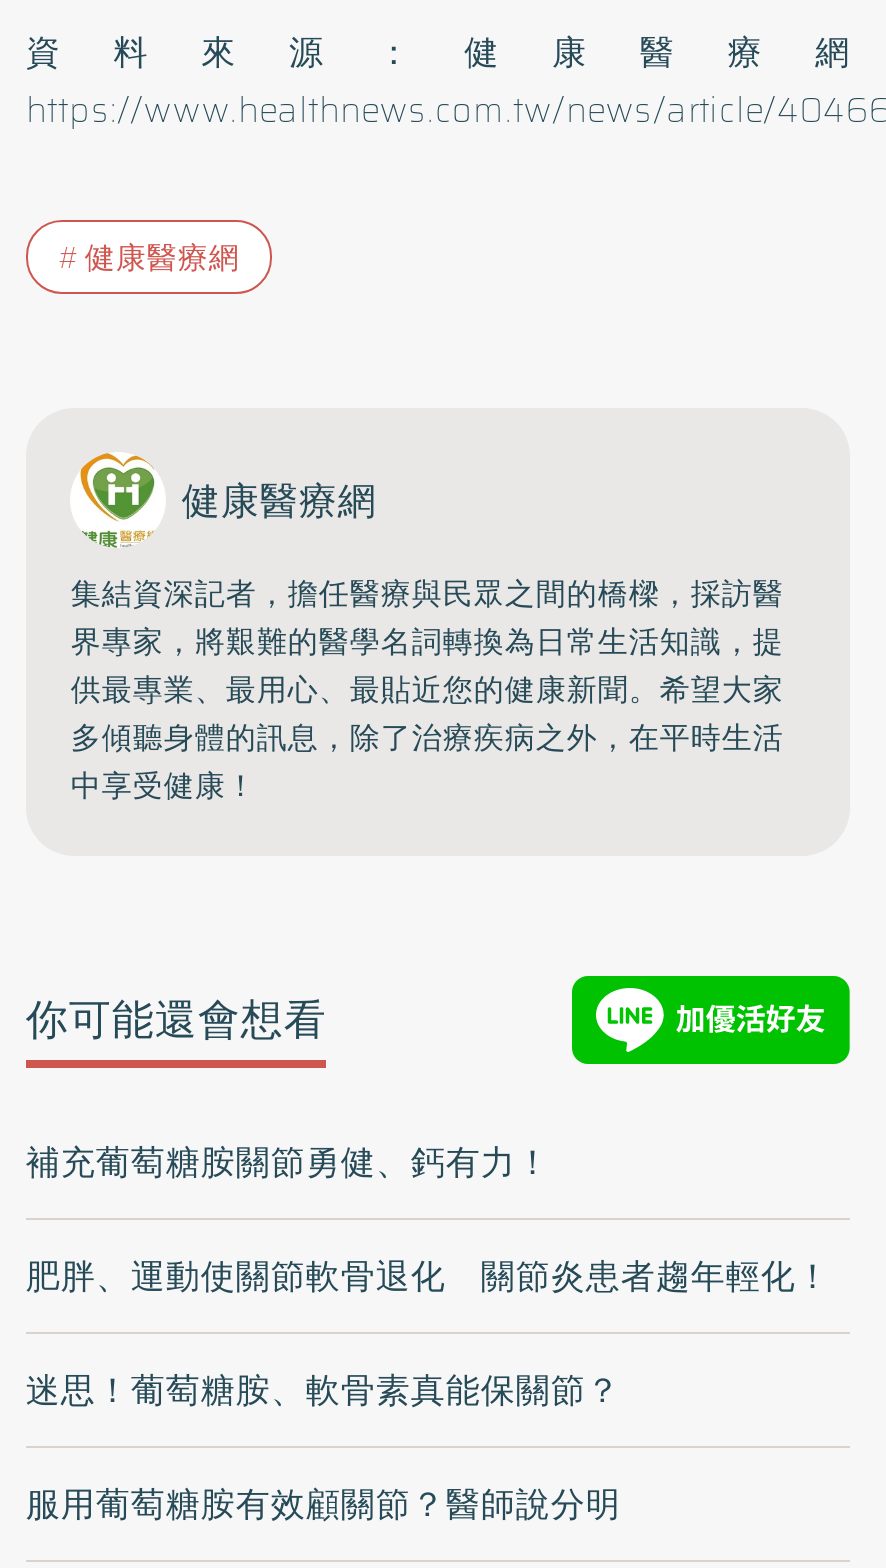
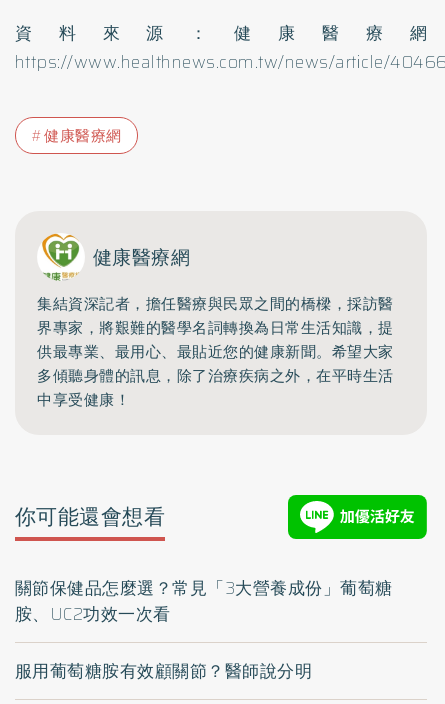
- 補充葡萄糖胺關節勇健、鈣有力！
- 肥胖、運動使關節軟骨退化 關節炎患者趨年輕化！
- 迷思！葡萄糖胺、軟骨素真能保關節？
+ 關節保健品怎麼選？常見「3大營養成份」葡萄糖
+ 胺、UC2功效一次看
